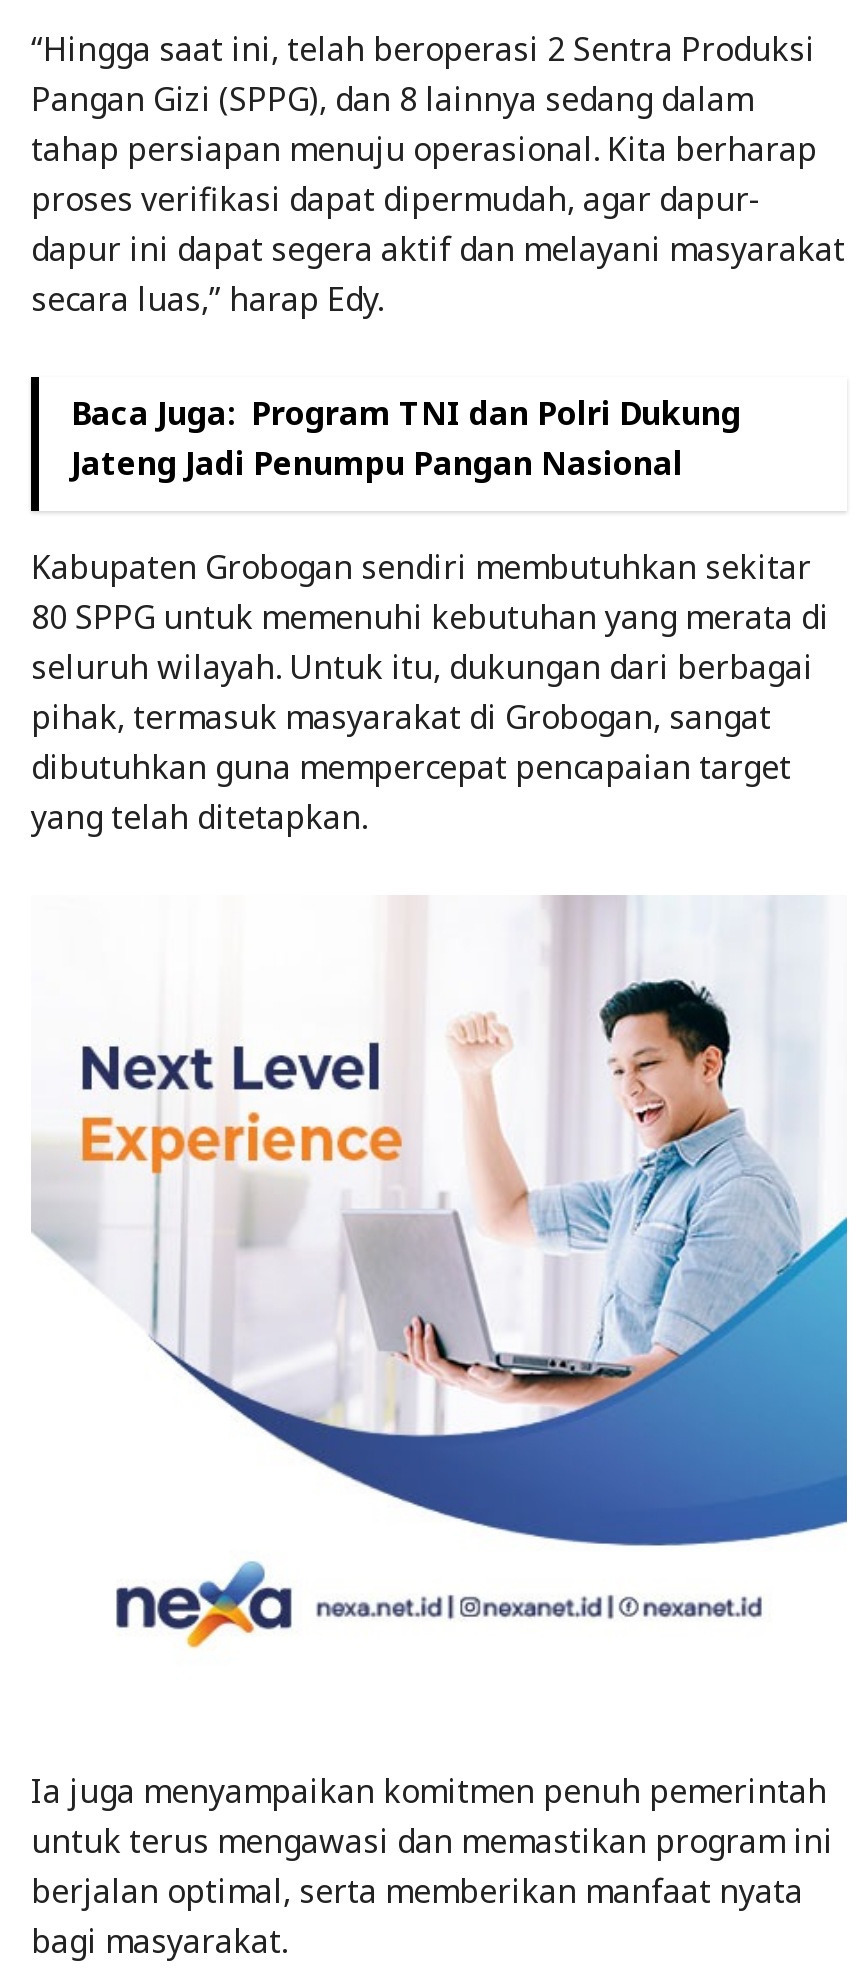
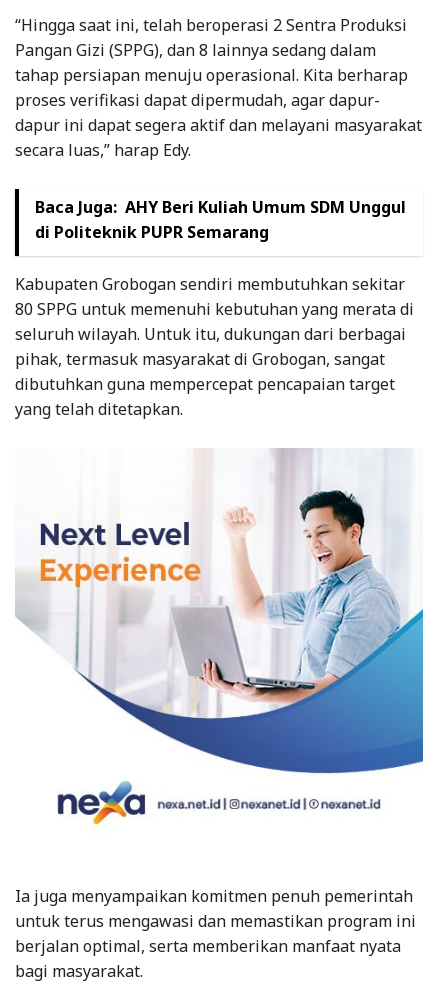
- Baca Juga: Program TNI dan Polri Dukung
- Jateng Jadi Penumpu Pangan Nasional
+ Baca Juga: AHY Beri Kuliah Umum SDM Unggul
+ di Politeknik PUPR Semarang
